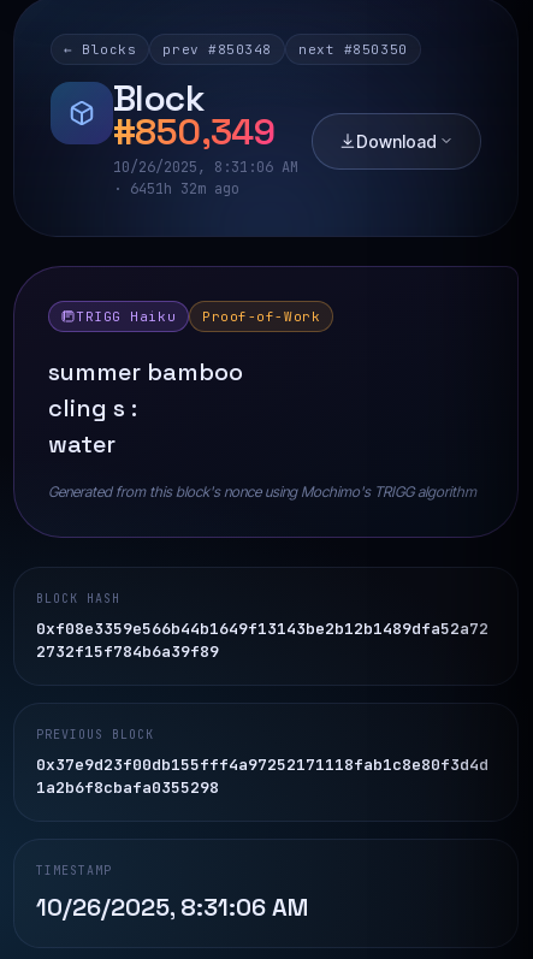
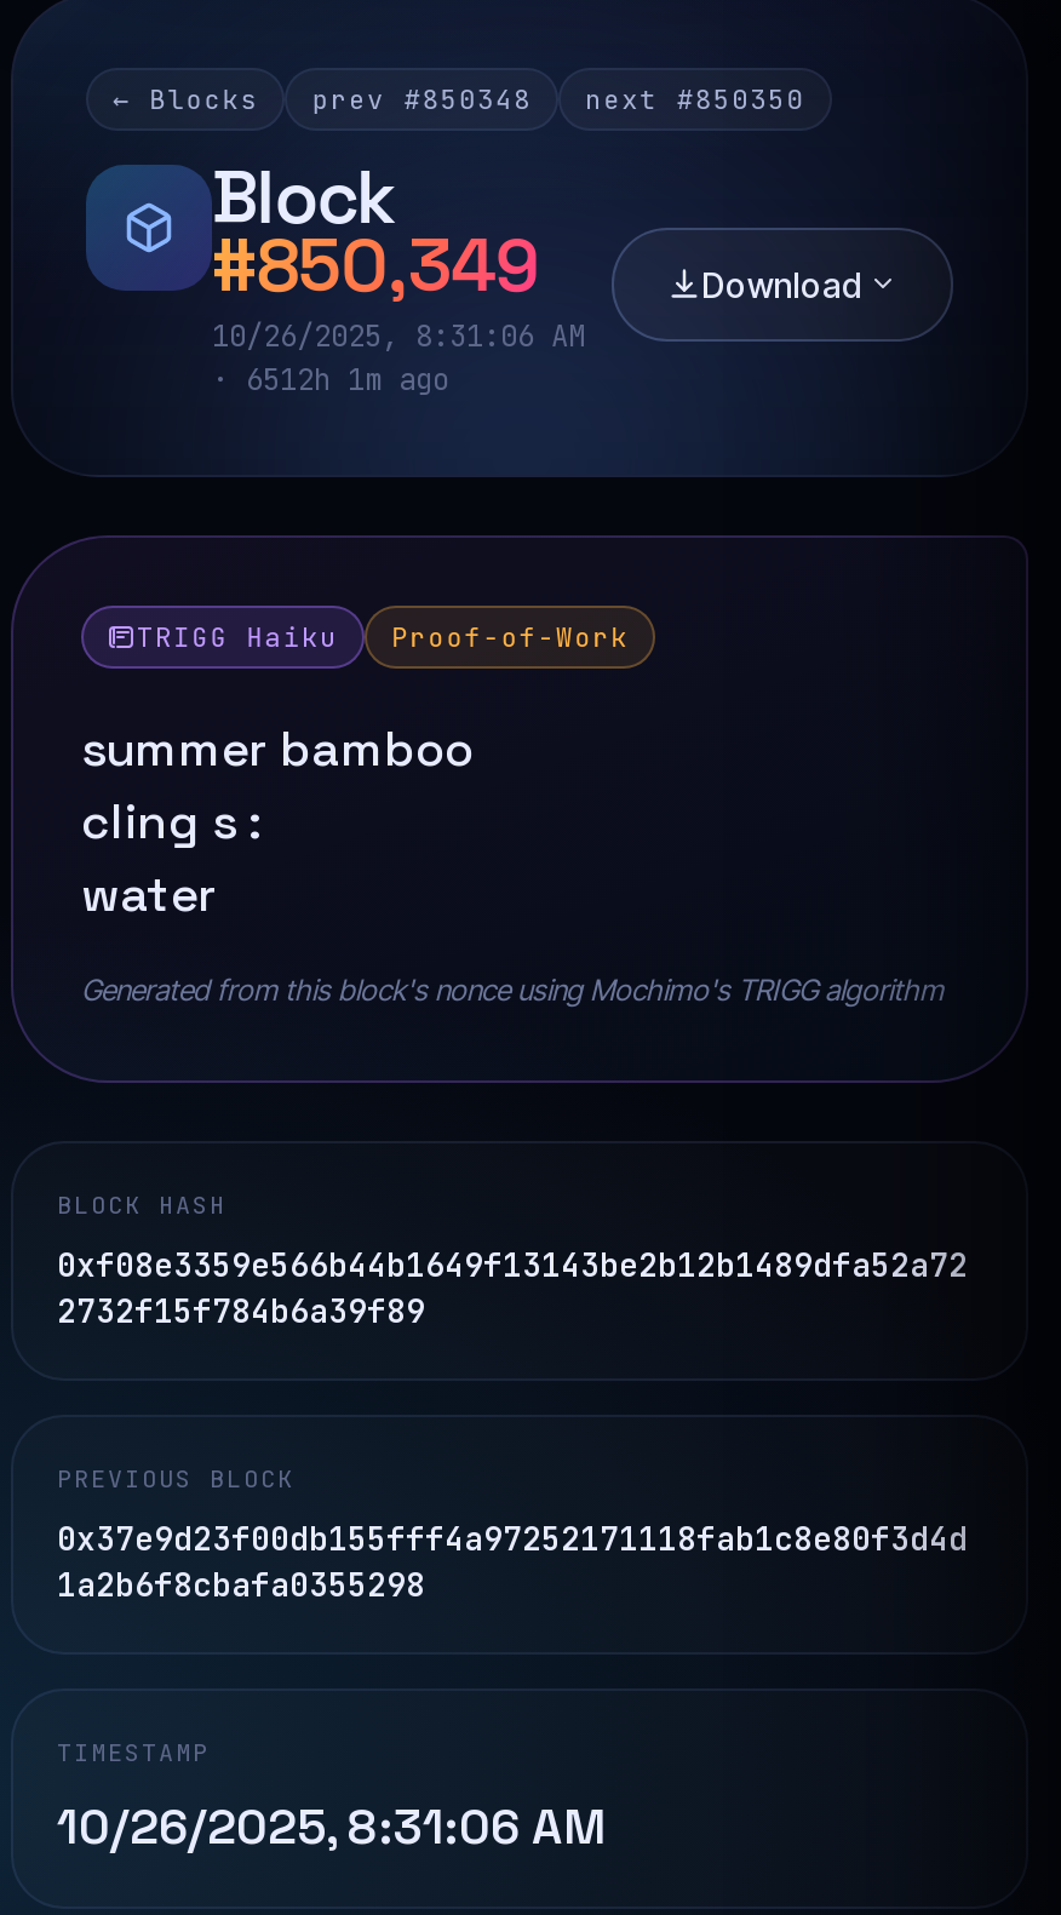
- · 6451h 32m ago
+ · 6512h 1m ago
